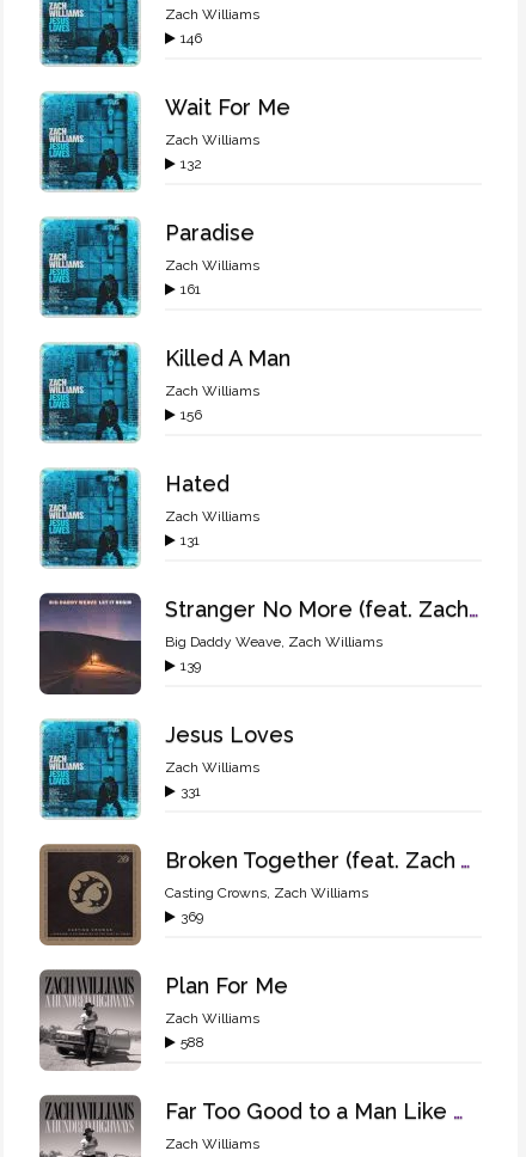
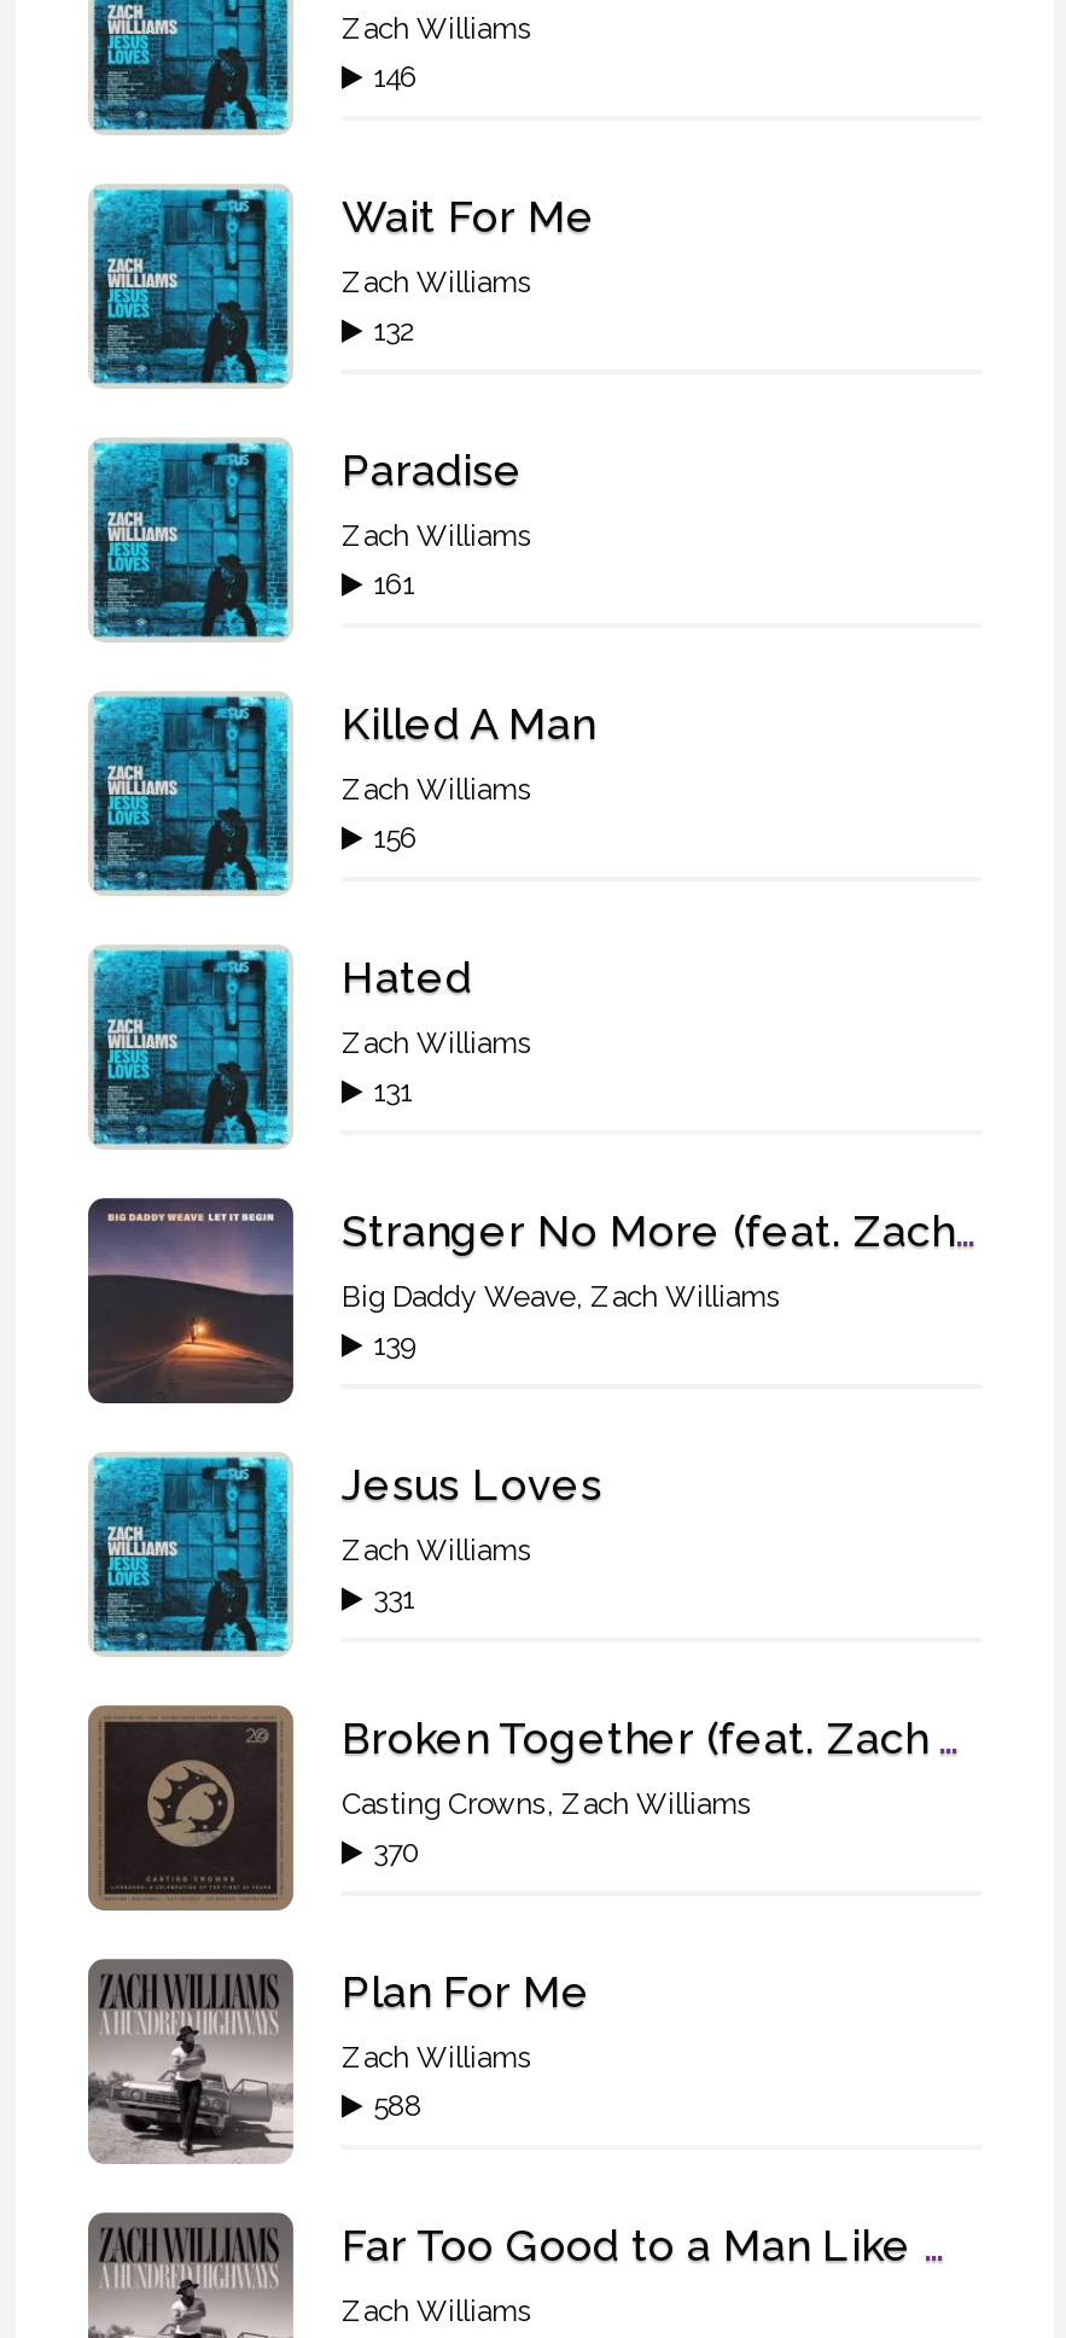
- 369
+ 370
